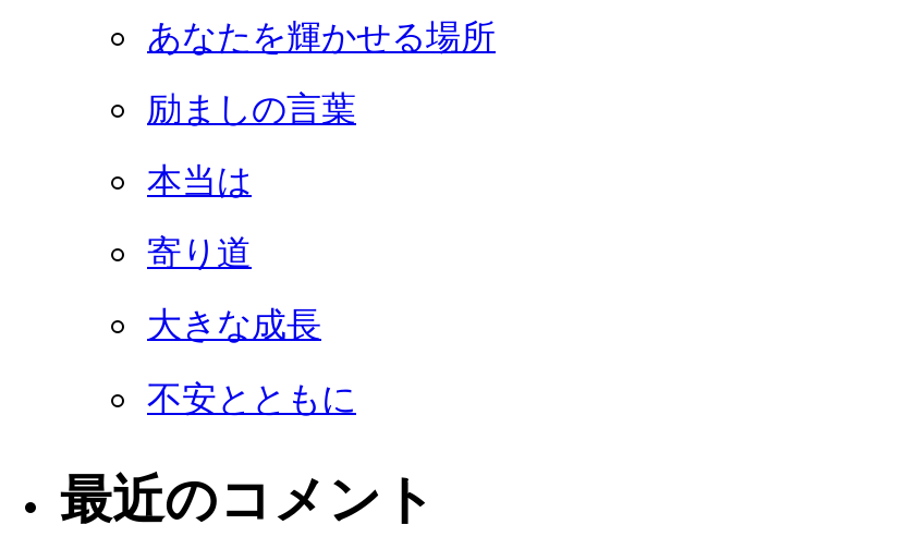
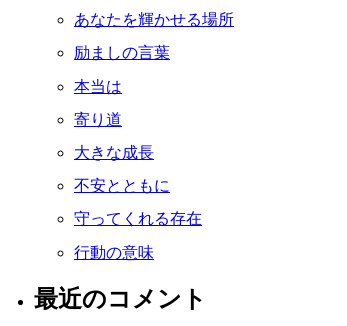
+ 守ってくれる存在
+ 行動の意味
